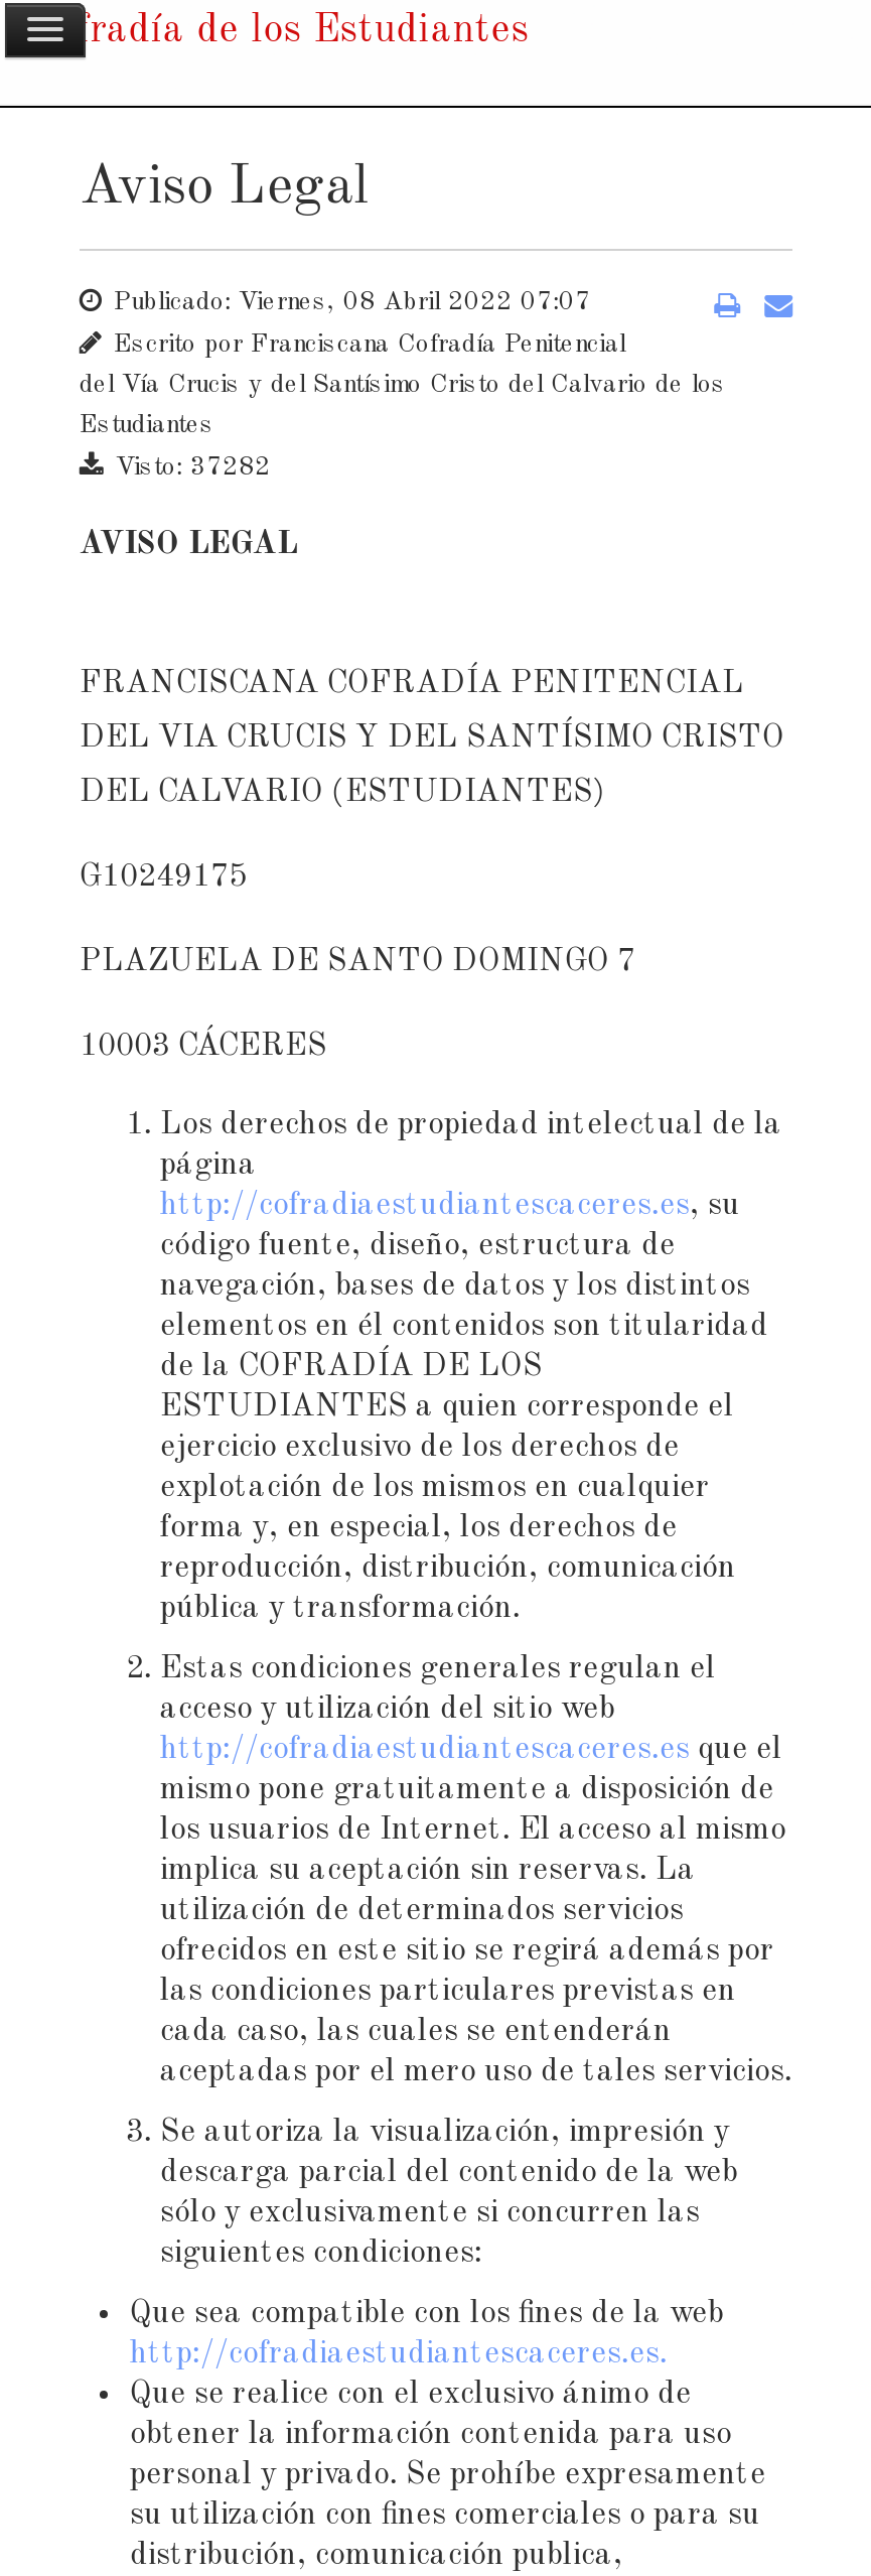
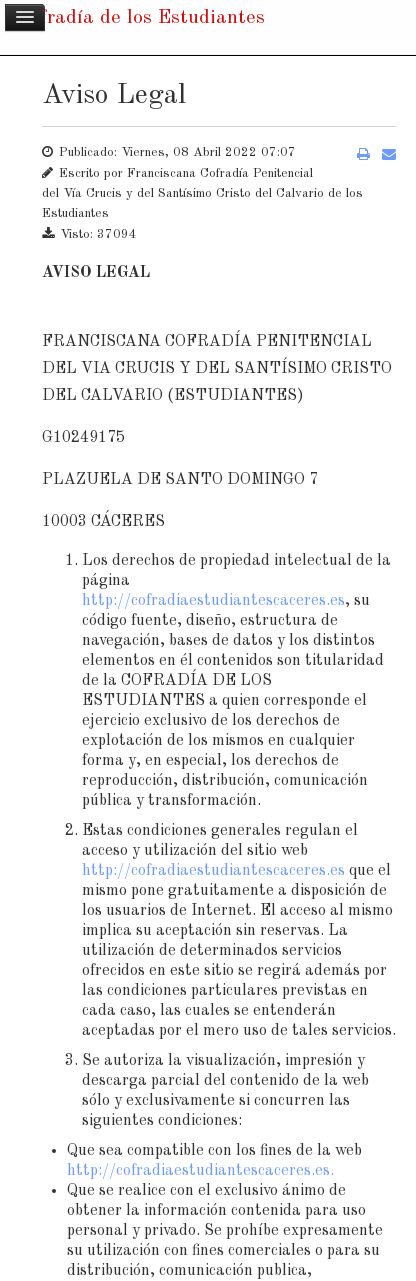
- Visto: 37282
+ Visto: 37094
